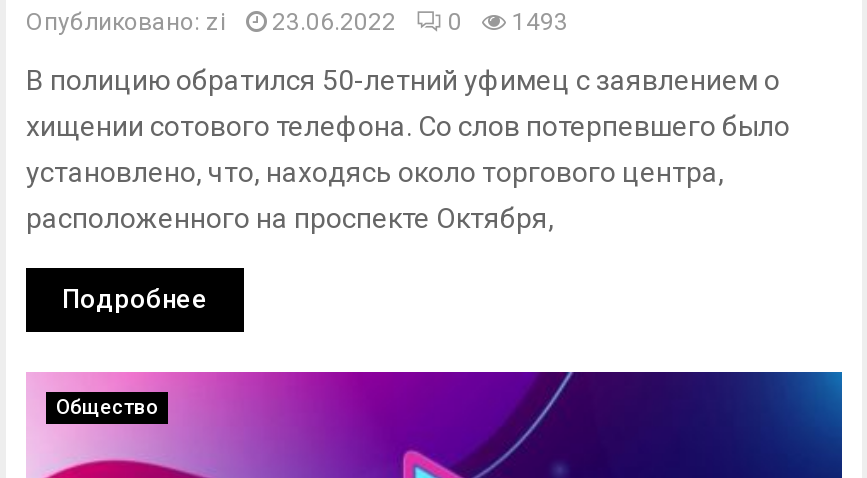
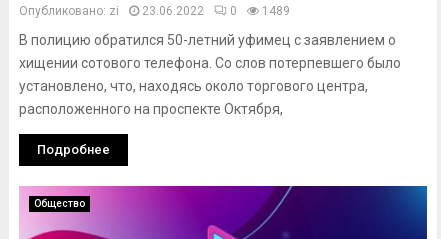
- Опубликовано: zi 23.06.2022 0 1493
+ Опубликовано: zi 23.06.2022 0 1489
